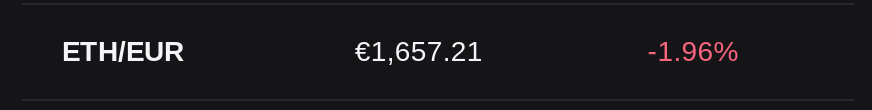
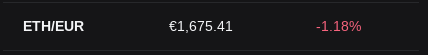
- €1,657.21
+ €1,675.41

- -1.96%
+ -1.18%
